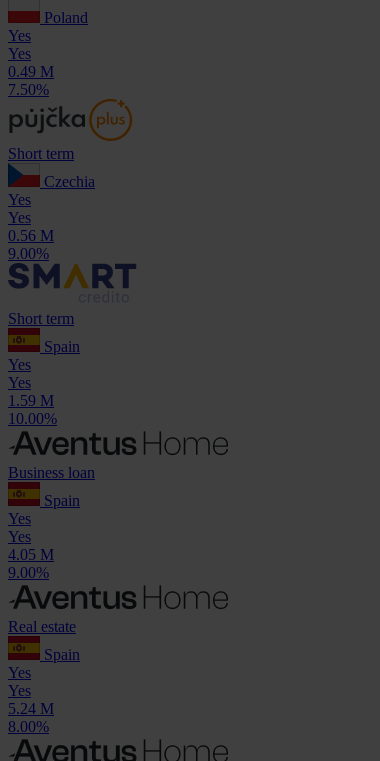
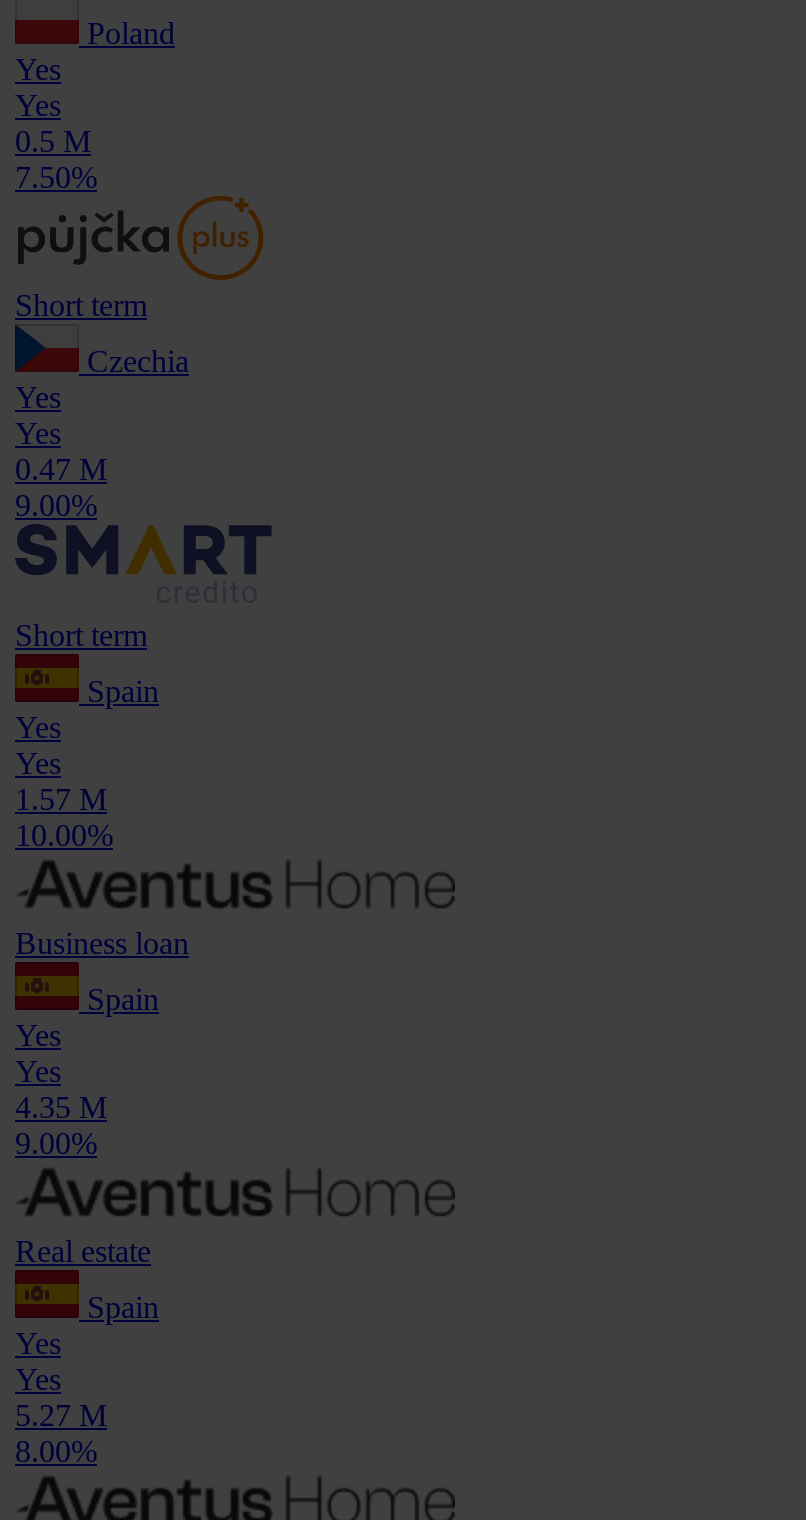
- 0.49 M
+ 0.5 M

- 0.56 M
+ 0.47 M

- 1.59 M
+ 1.57 M

- 4.05 M
+ 4.35 M

- 5.24 M
+ 5.27 M
